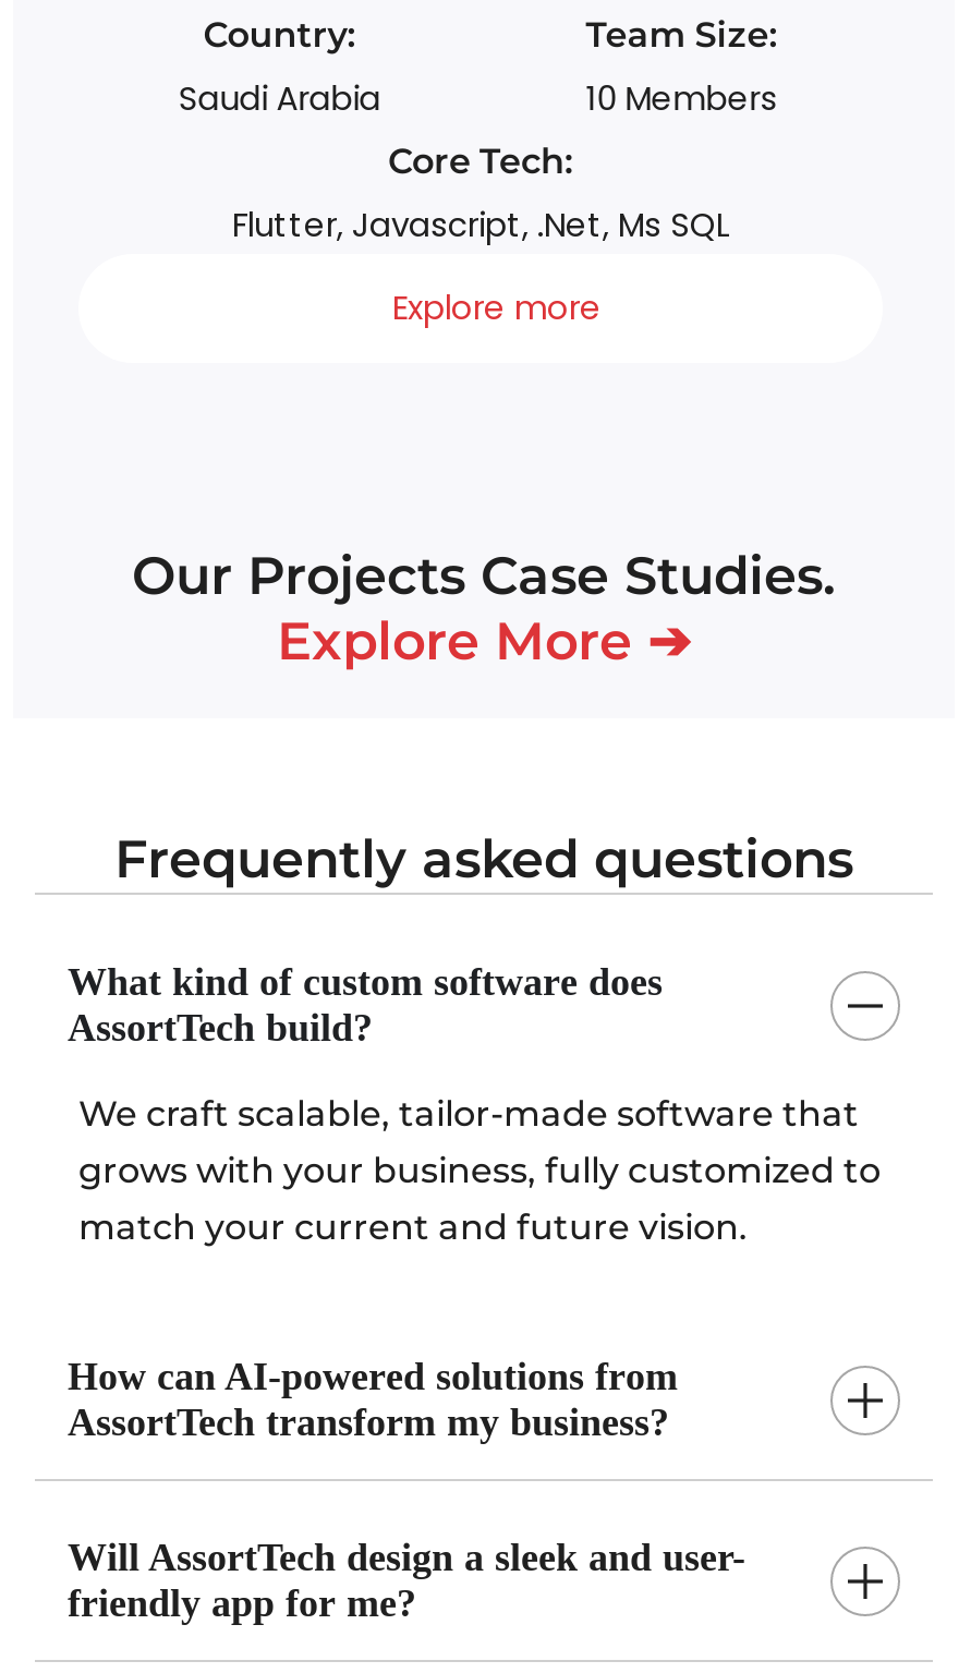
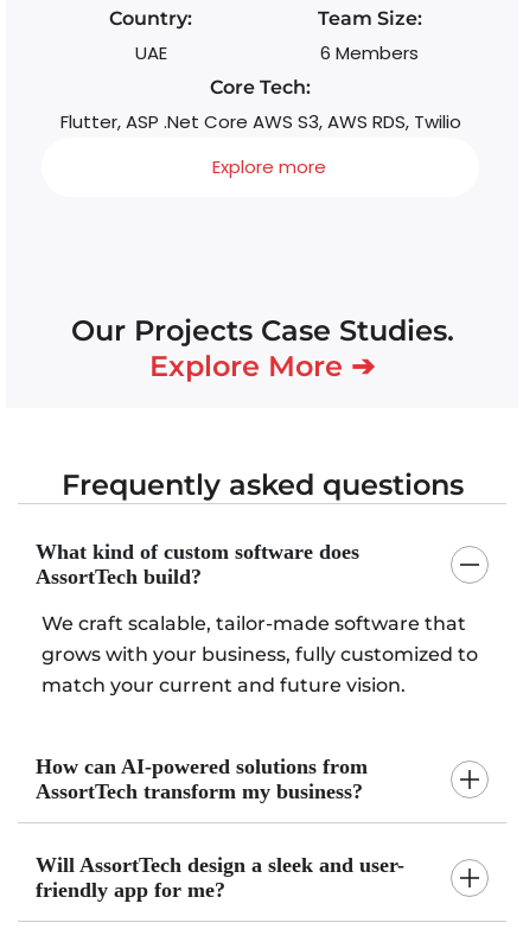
- Saudi Arabia
+ UAE

- 10 Members
+ 6 Members

- Flutter, Javascript, .Net, Ms SQL
+ Flutter, ASP .Net Core AWS S3, AWS RDS, Twilio
